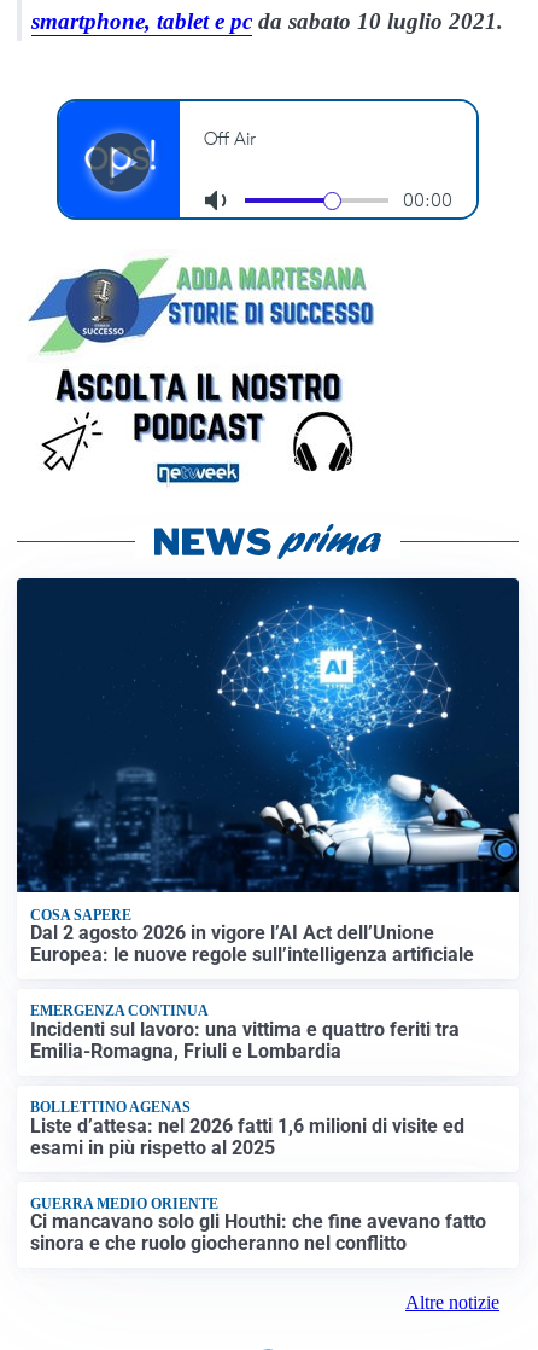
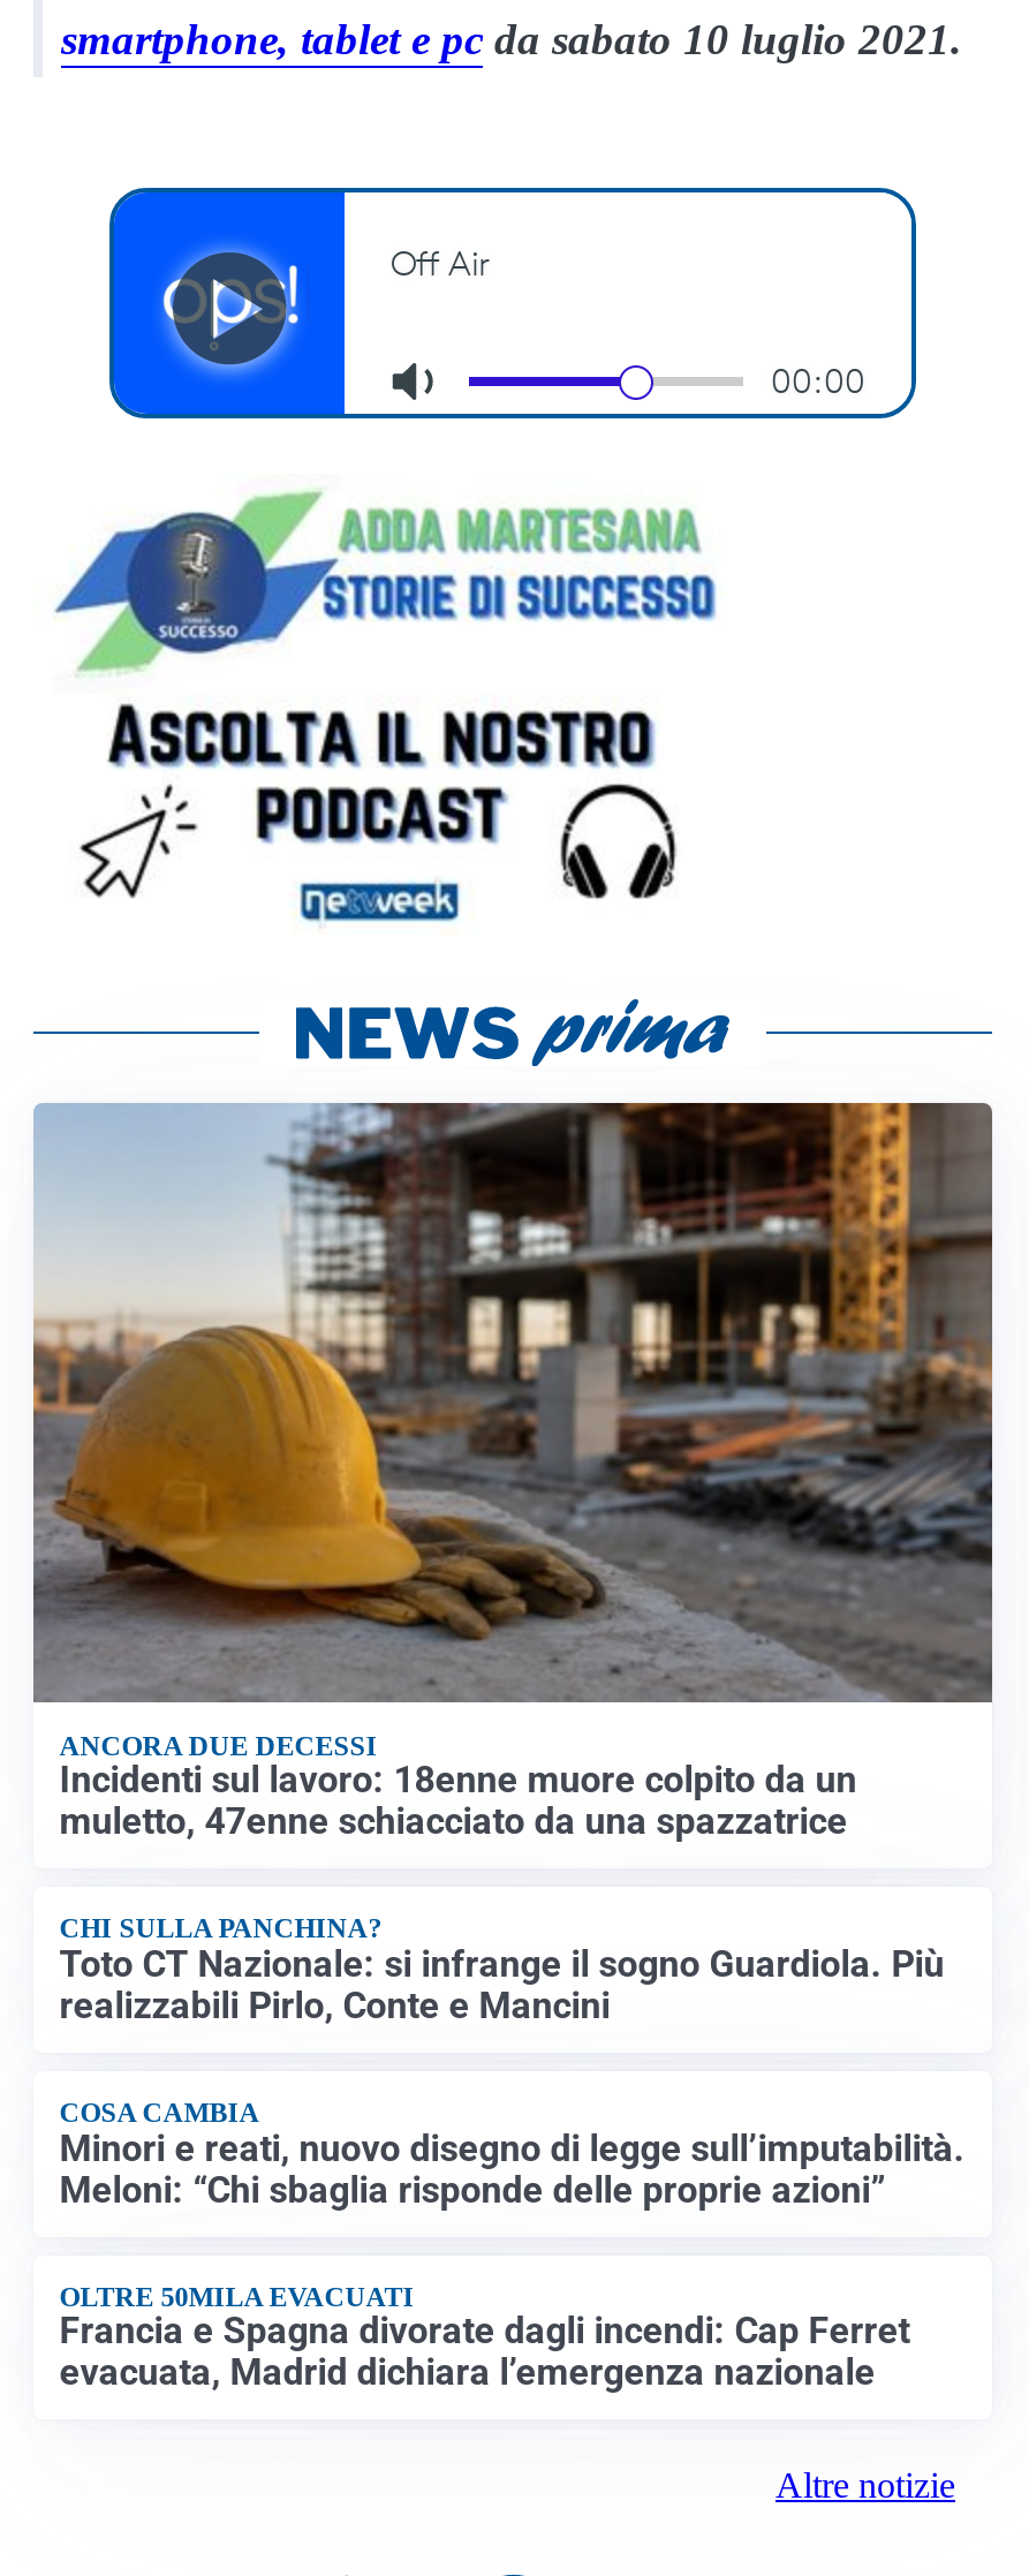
- [image]
- COSA SAPERE
- Dal 2 agosto 2026 in vigore l’AI Act dell’Unione
- Europea: le nuove regole sull’intelligenza artificiale
+ [image]
+ ANCORA DUE DECESSI
+ Incidenti sul lavoro: 18enne muore colpito da un
+ muletto, 47enne schiacciato da una spazzatrice

- EMERGENZA CONTINUA
- Incidenti sul lavoro: una vittima e quattro feriti tra
- Emilia-Romagna, Friuli e Lombardia
+ CHI SULLA PANCHINA?
+ Toto CT Nazionale: si infrange il sogno Guardiola. Più
+ realizzabili Pirlo, Conte e Mancini

- BOLLETTINO AGENAS
- Liste d’attesa: nel 2026 fatti 1,6 milioni di visite ed
- esami in più rispetto al 2025
+ COSA CAMBIA
+ Minori e reati, nuovo disegno di legge sull’imputabilità.
+ Meloni: “Chi sbaglia risponde delle proprie azioni”

- GUERRA MEDIO ORIENTE
- Ci mancavano solo gli Houthi: che fine avevano fatto
- sinora e che ruolo giocheranno nel conflitto
+ OLTRE 50MILA EVACUATI
+ Francia e Spagna divorate dagli incendi: Cap Ferret
+ evacuata, Madrid dichiara l’emergenza nazionale
